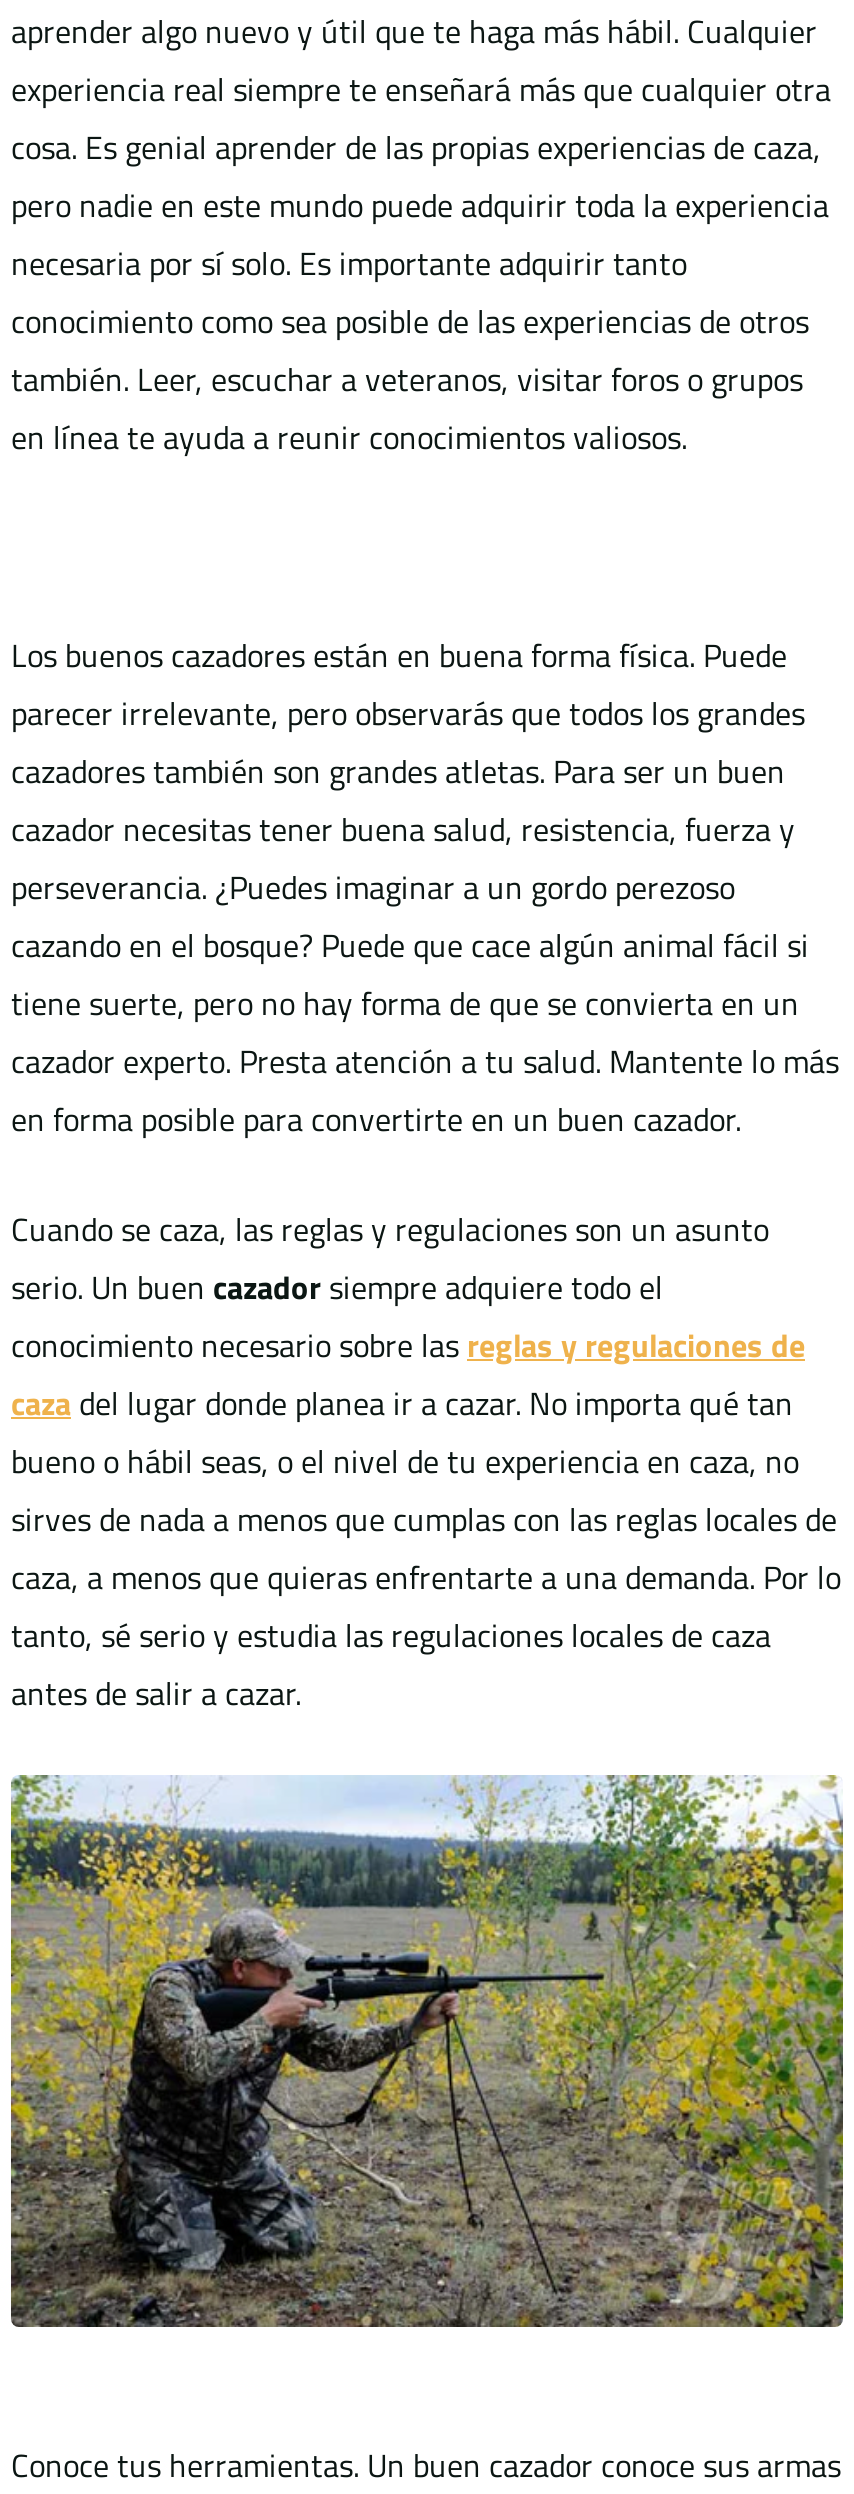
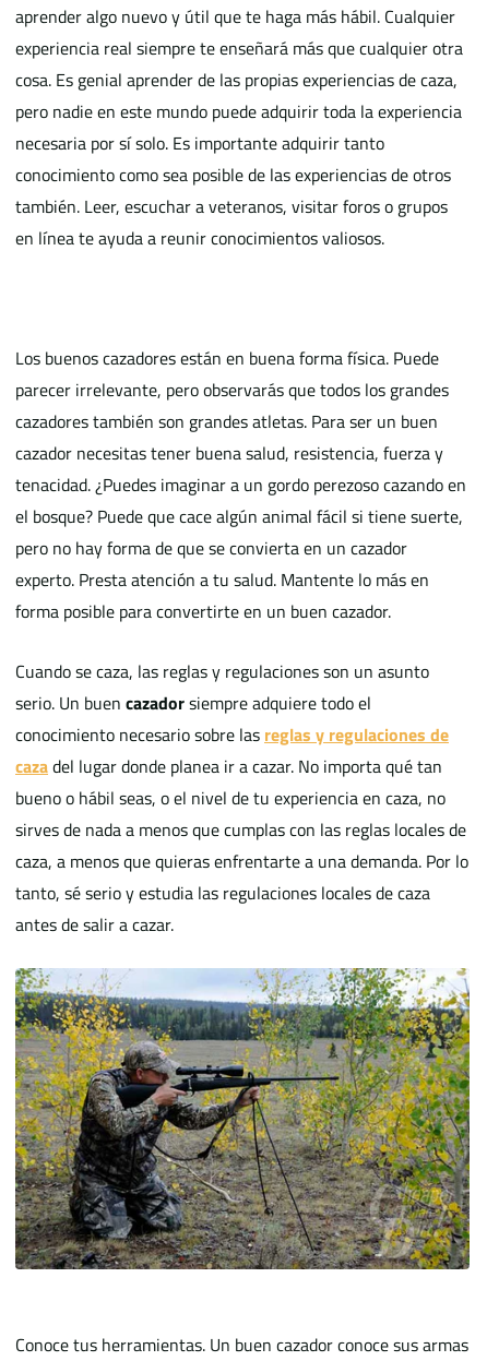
- perseverancia. ¿Puedes imaginar a un gordo perezoso
- cazando en el bosque? Puede que cace algún animal fácil si
- tiene suerte, pero no hay forma de que se convierta en un
- cazador experto. Presta atención a tu salud. Mantente lo más
- en forma posible para convertirte en un buen cazador.
+ tenacidad. ¿Puedes imaginar a un gordo perezoso cazando en
+ el bosque? Puede que cace algún animal fácil si tiene suerte,
+ pero no hay forma de que se convierta en un cazador
+ experto. Presta atención a tu salud. Mantente lo más en
+ forma posible para convertirte en un buen cazador.
